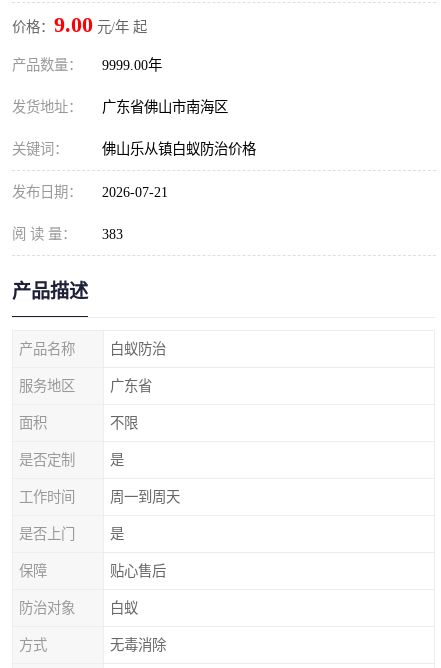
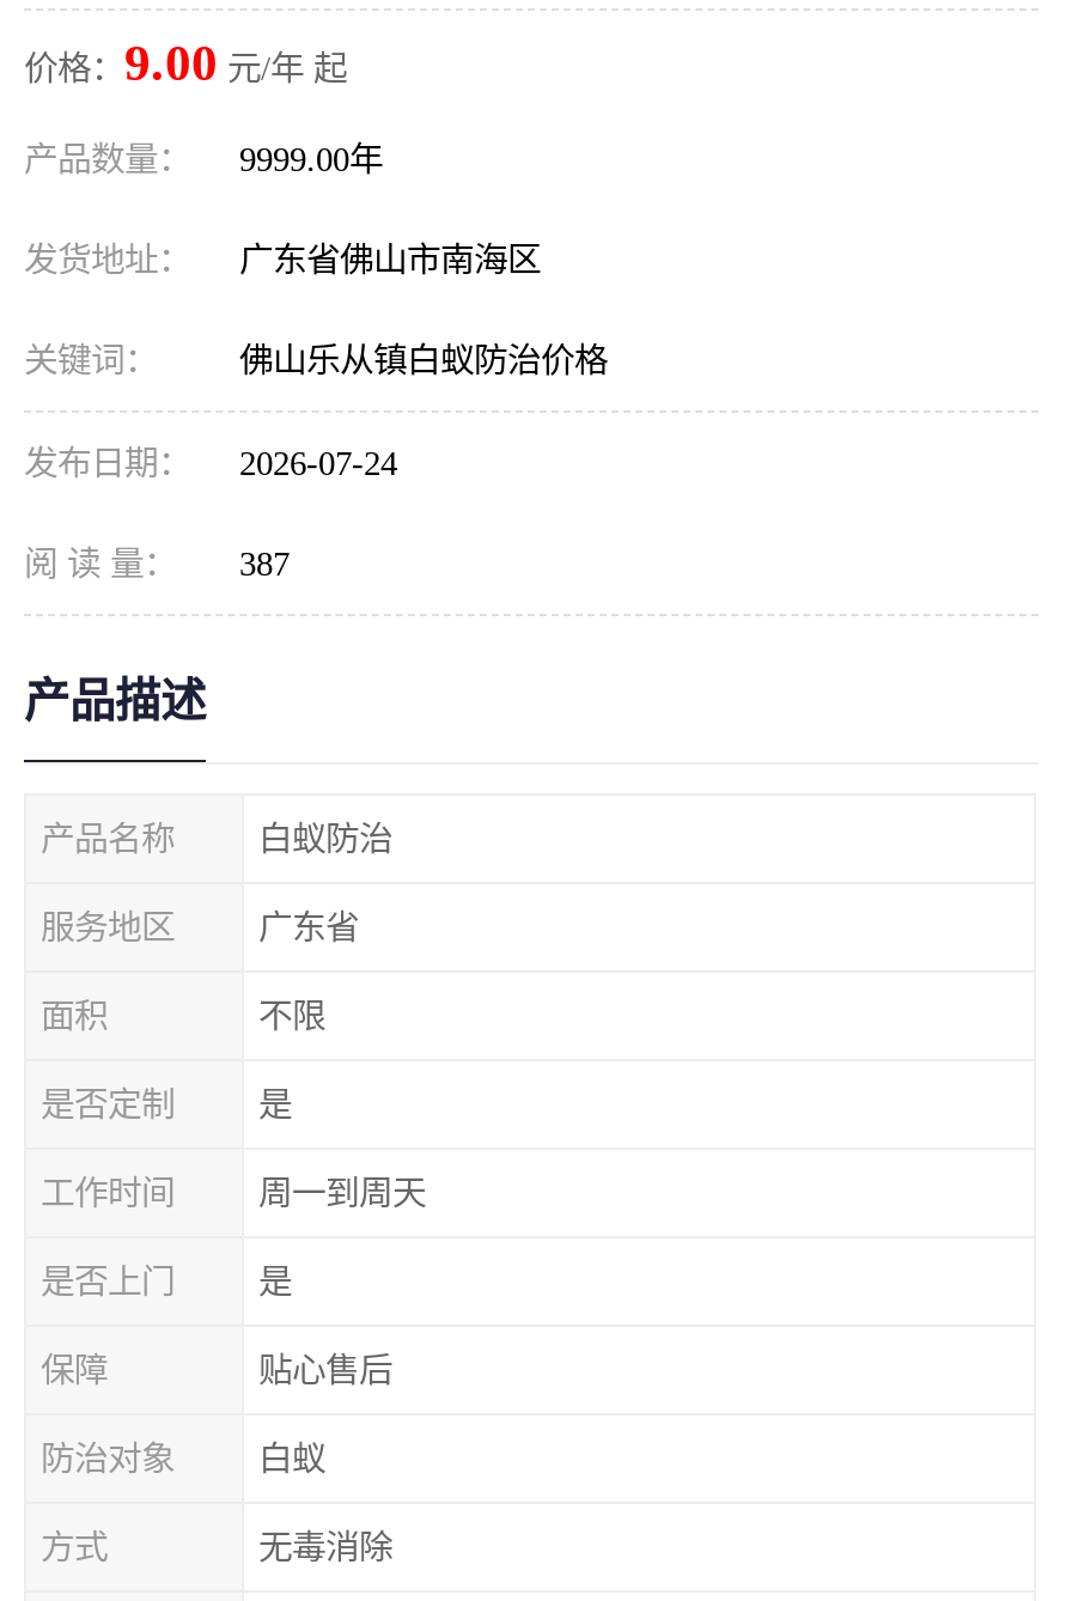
- 发布日期： 2026-07-21
+ 发布日期： 2026-07-24

- 阅 读 量： 383
+ 阅 读 量： 387
